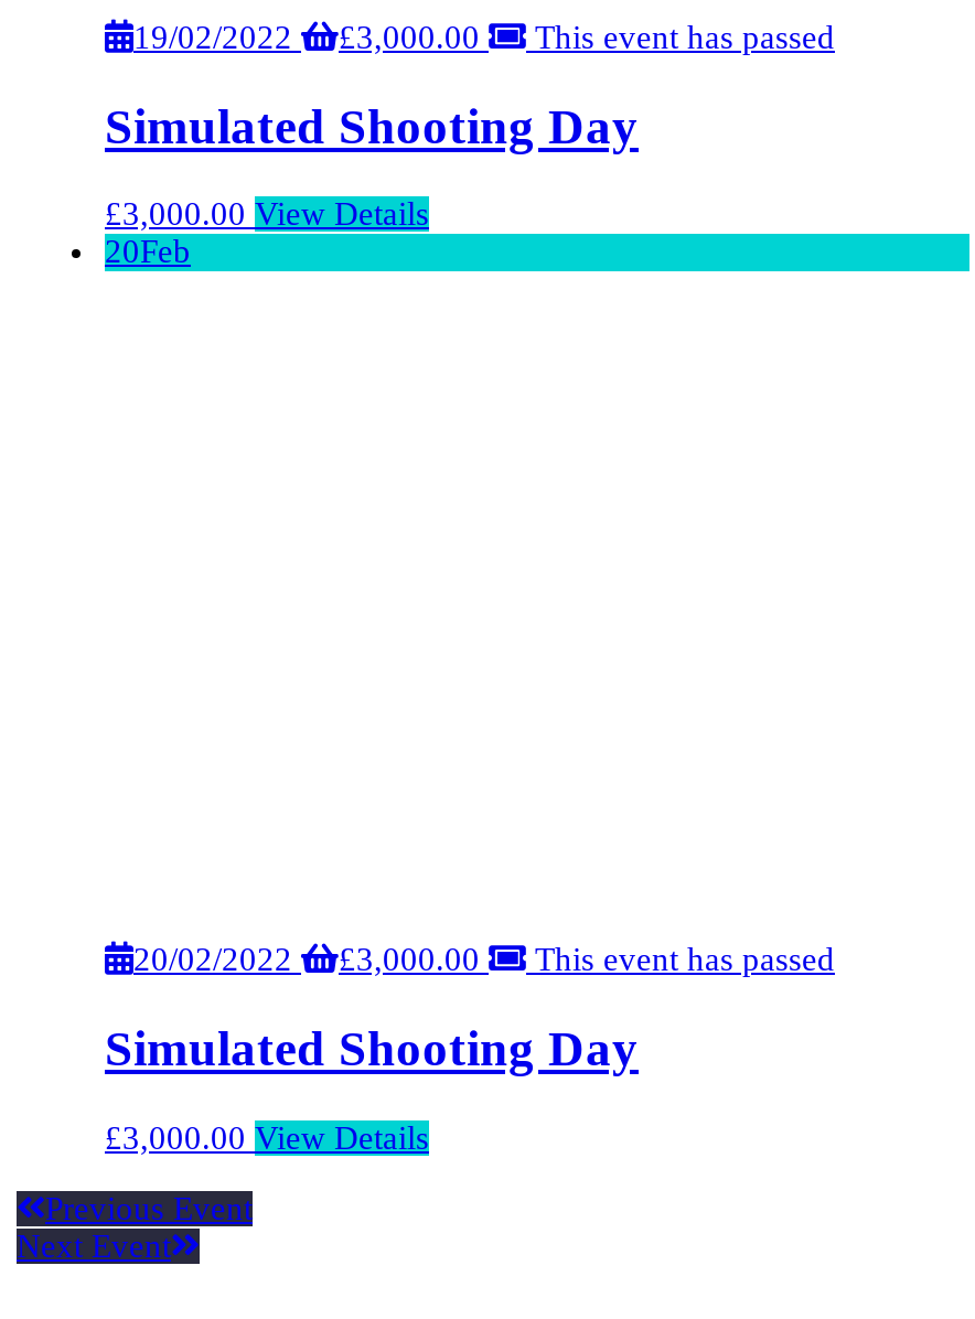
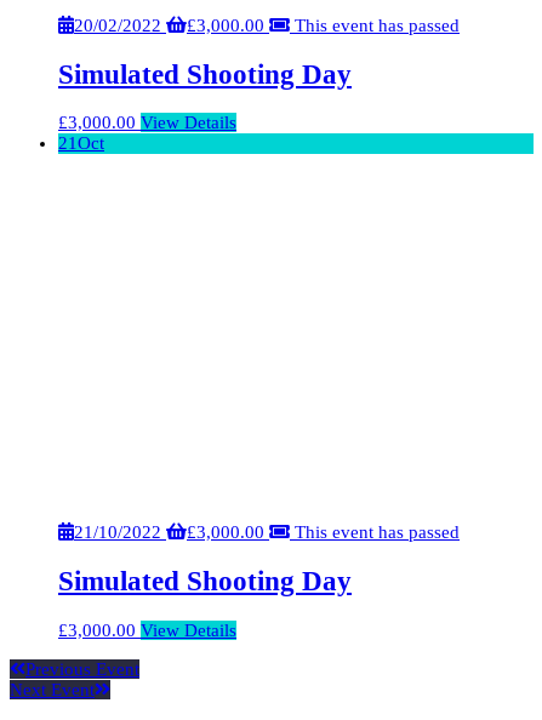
- 19/02/2022 £3,000.00 This event has passed
+ 20/02/2022 £3,000.00 This event has passed

- 20Feb
+ 21Oct

- 20/02/2022 £3,000.00 This event has passed
+ 21/10/2022 £3,000.00 This event has passed
